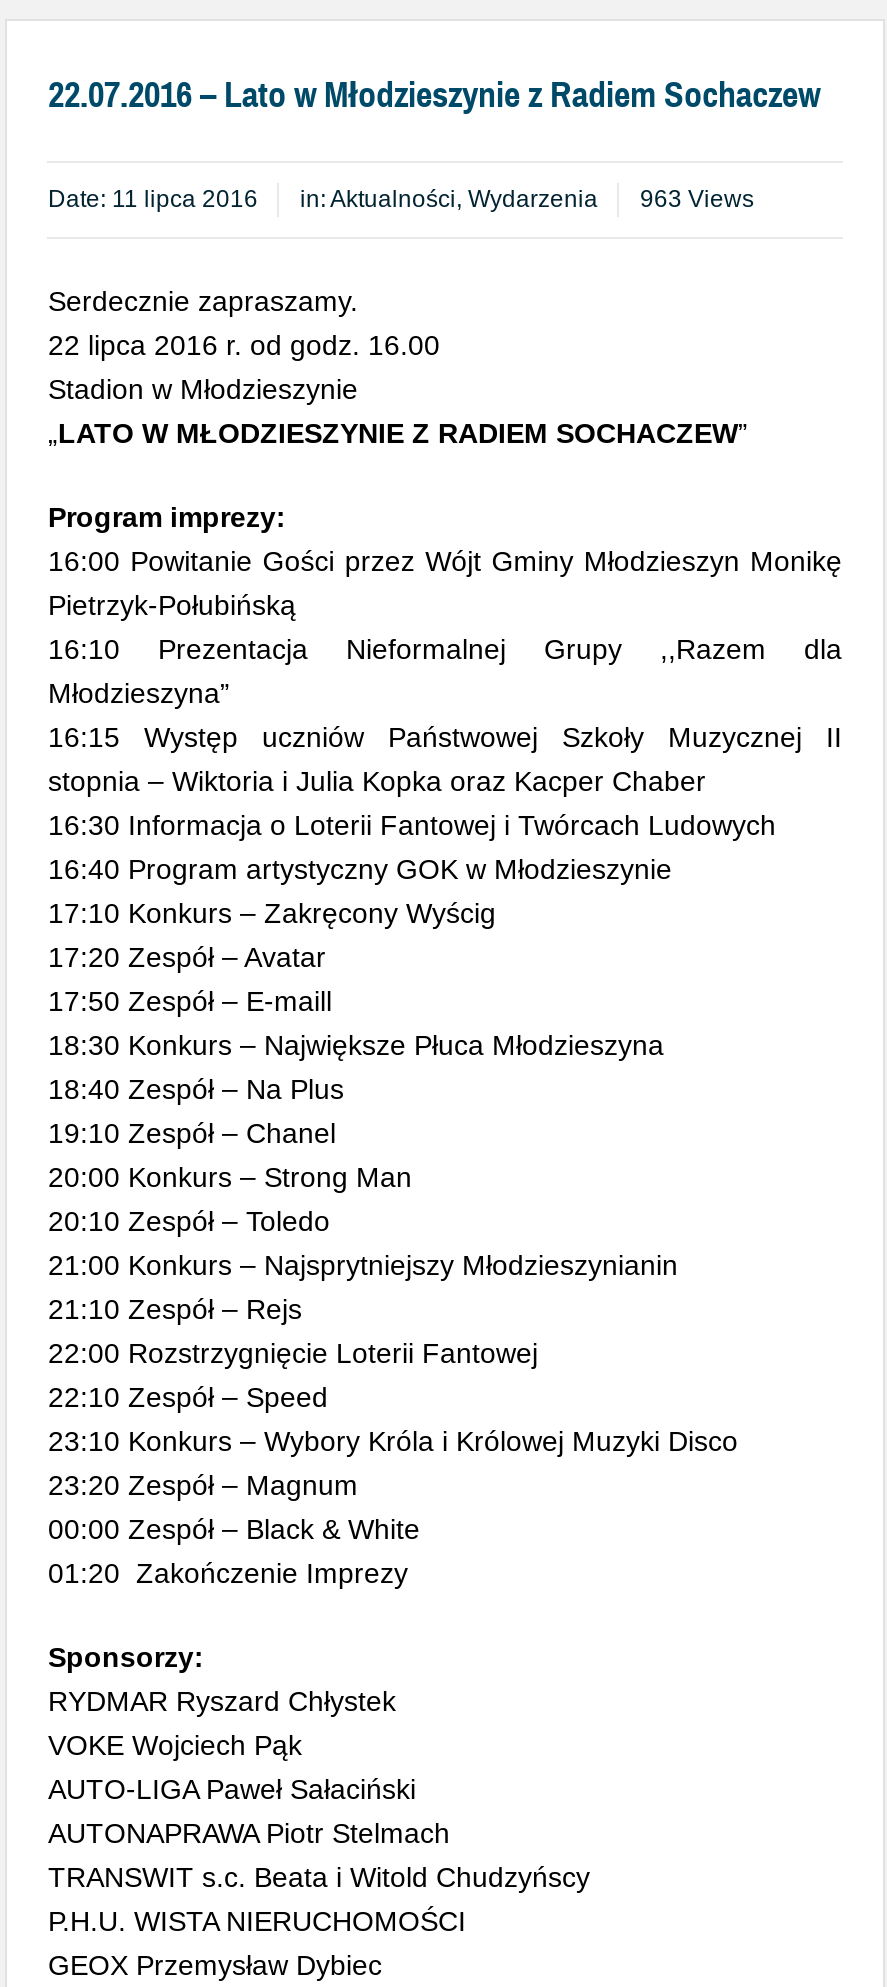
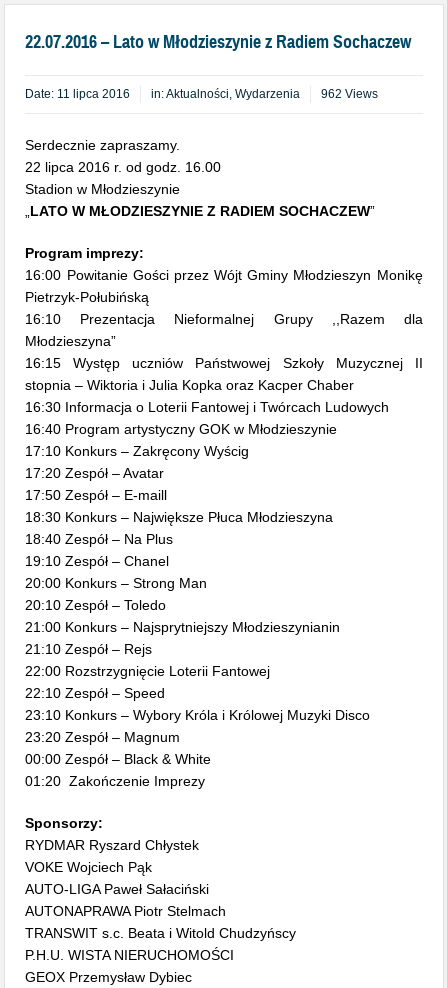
- Date: 11 lipca 2016 in: Aktualności, Wydarzenia 963 Views
+ Date: 11 lipca 2016 in: Aktualności, Wydarzenia 962 Views
